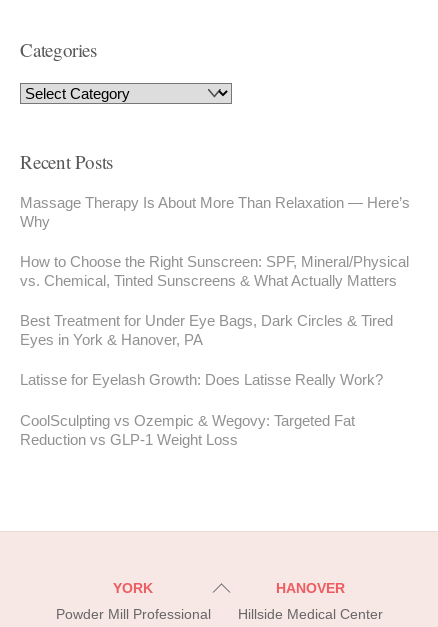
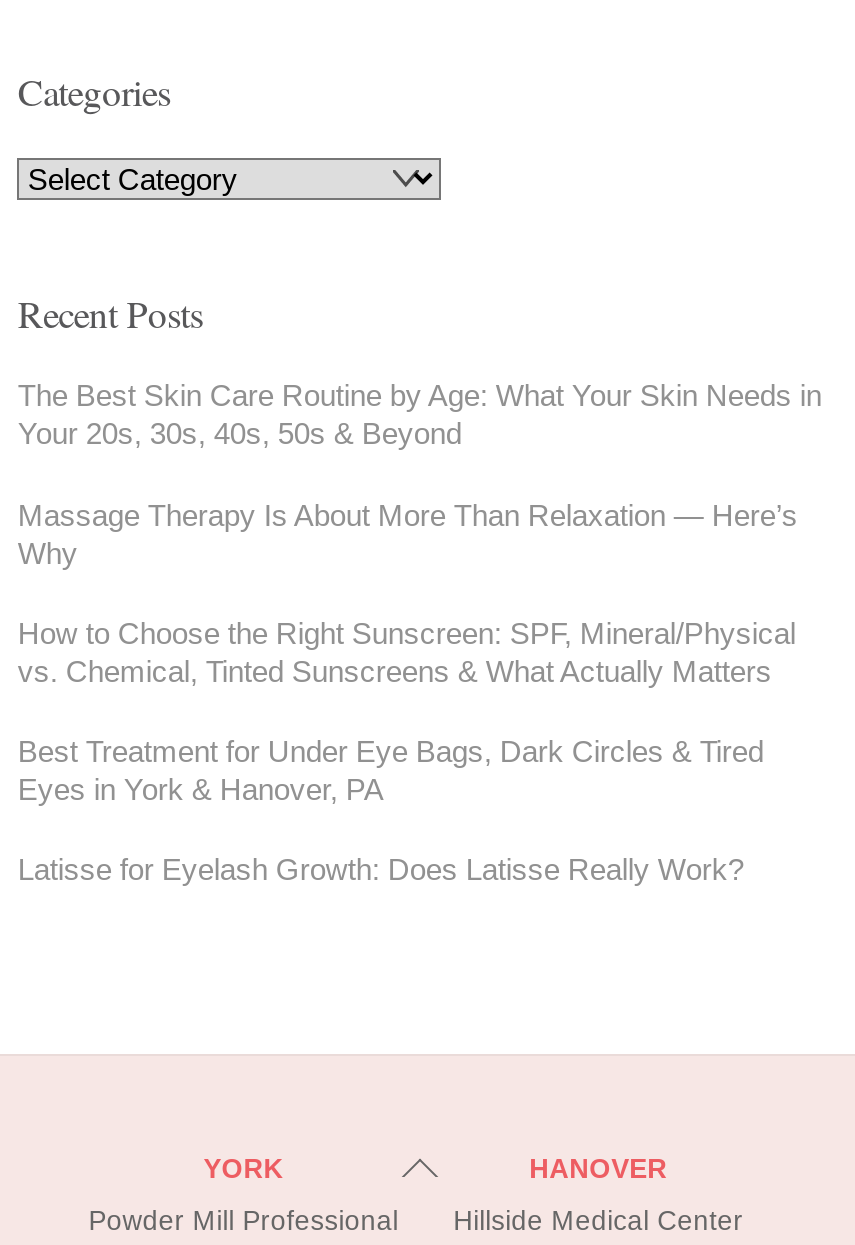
+ The Best Skin Care Routine by Age: What Your Skin Needs in
+ Your 20s, 30s, 40s, 50s & Beyond

moved down: Massage Therapy Is About More Than Relaxation — Here’s | Why | How to Choose the Right Sunscreen: SPF, Mineral/Physical | vs. Chemical, Tinted Sunscreens & What Actually Matters | Best Treatment for Under Eye Bags, Dark Circles & Tired | Eyes in York & Hanover, PA | Latisse for Eyelash Growth: Does Latisse Really Work?

- CoolSculpting vs Ozempic & Wegovy: Targeted Fat
- Reduction vs GLP-1 Weight Loss
